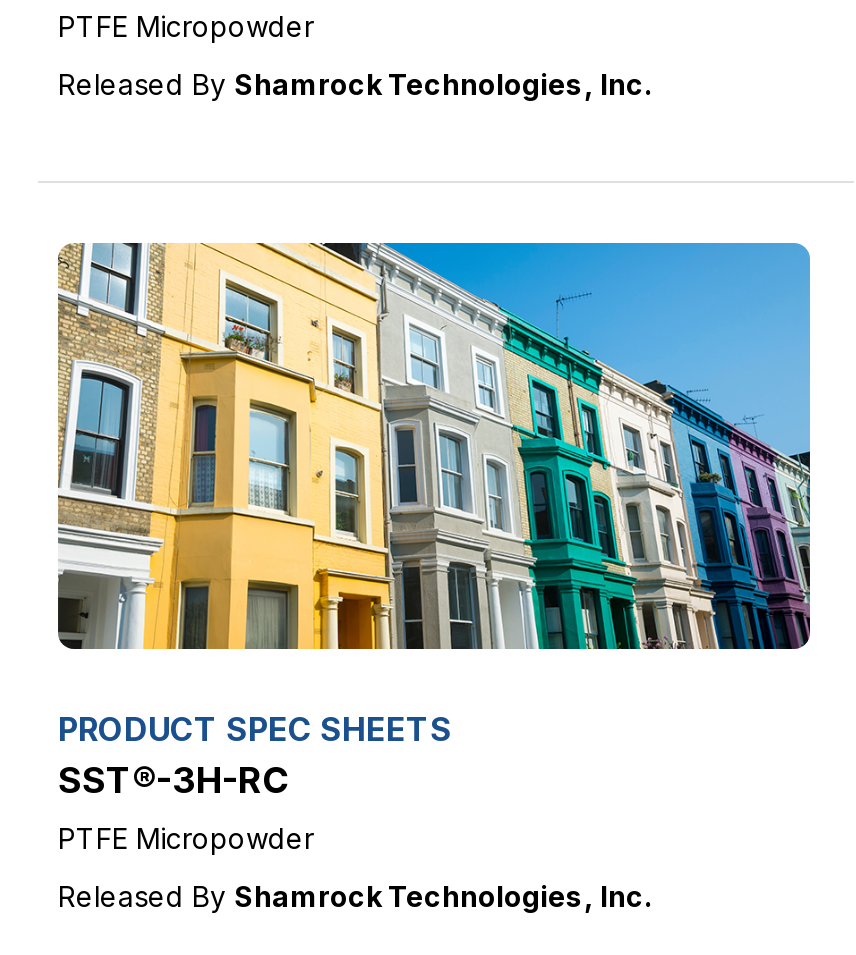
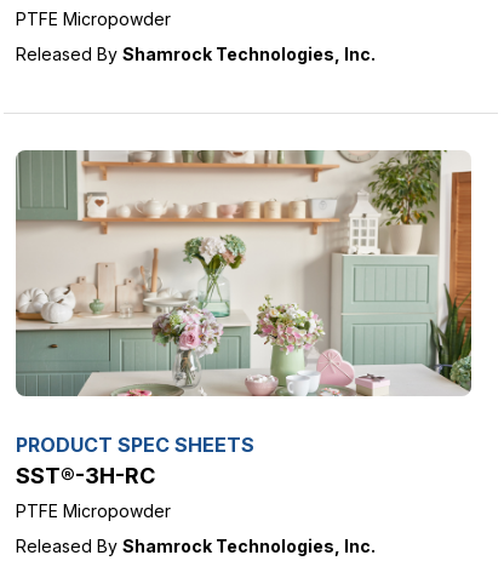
- [image]
+ [image]
